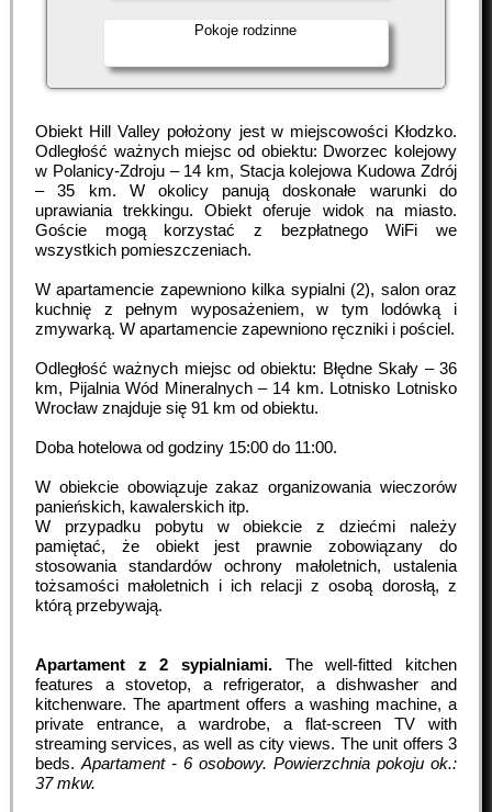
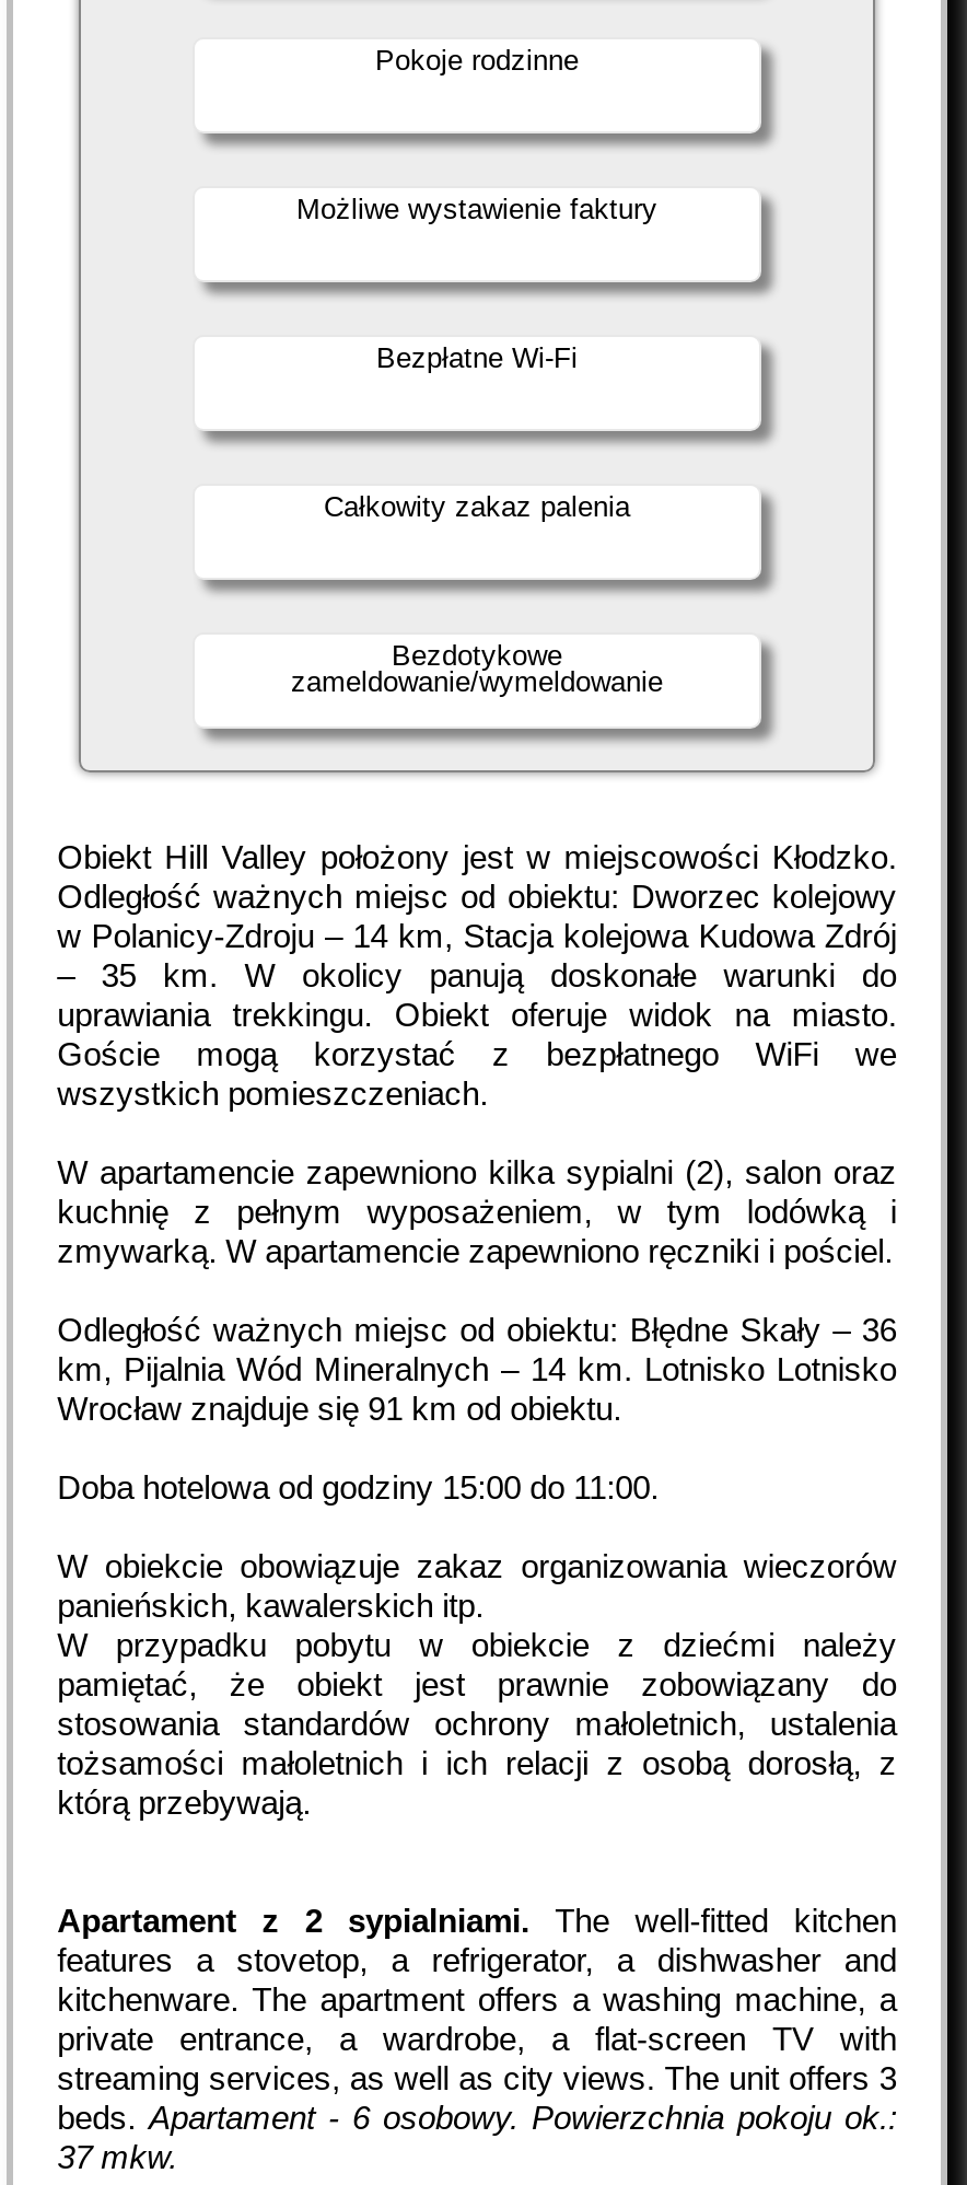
+ Bezdotykowe
+ zameldowanie/wymeldowanie

+ Możliwe wystawienie faktury

+ Całkowity zakaz palenia

+ Bezpłatne Wi-Fi
